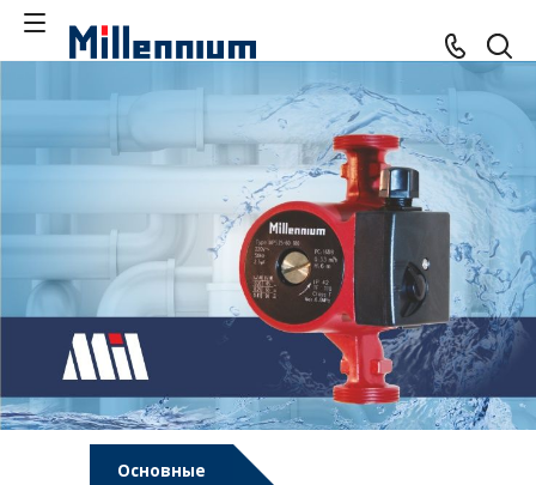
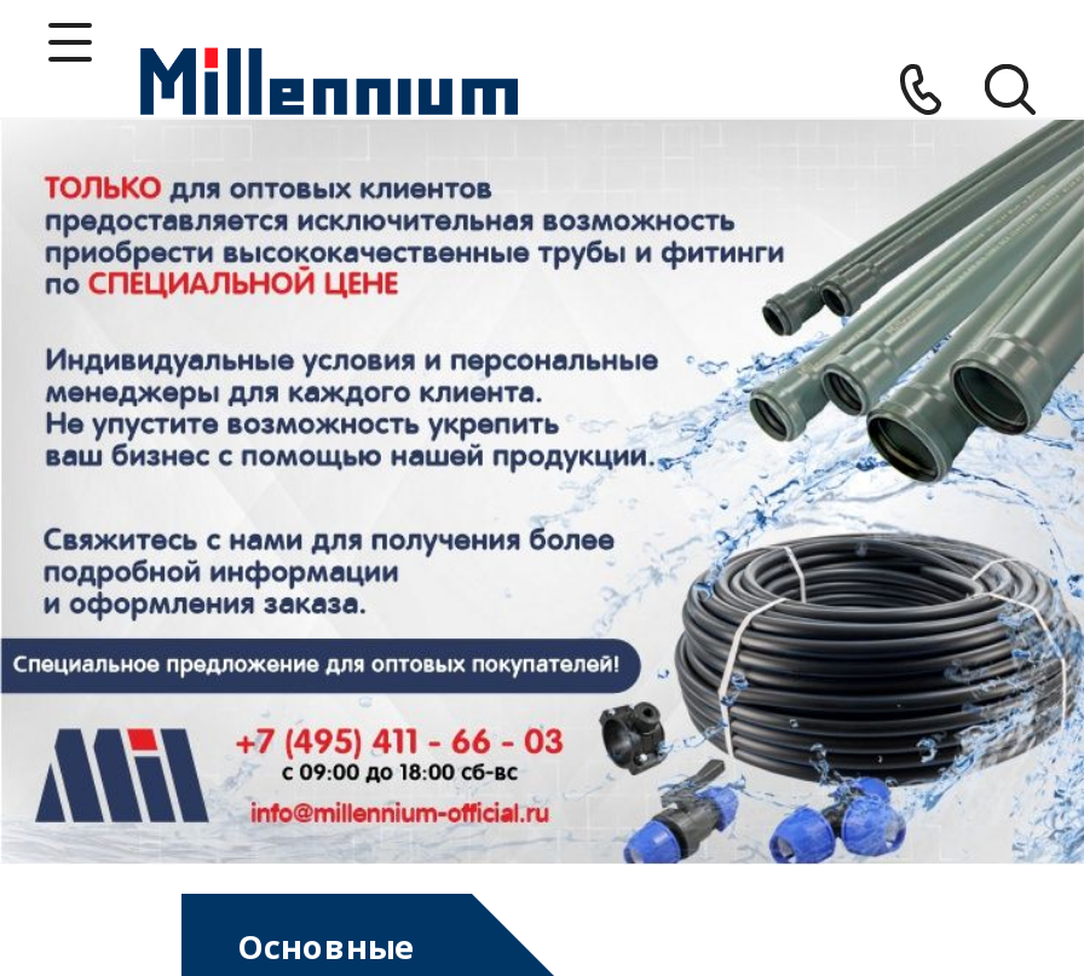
- [image]
+ [image]
